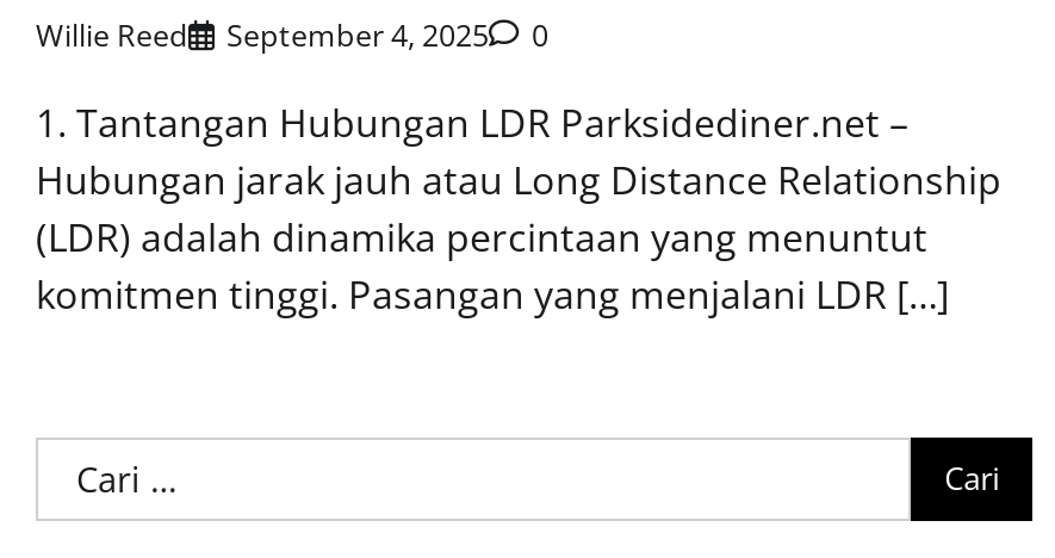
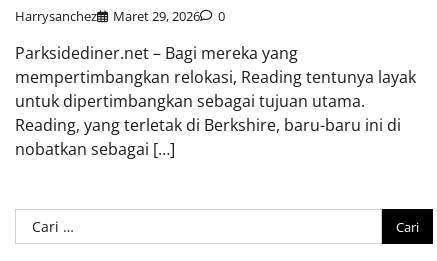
- Willie Reed
- September 4, 2025
+ Harrysanchez
+ Maret 29, 2026

- 1. Tantangan Hubungan LDR Parksidediner.net –
- Hubungan jarak jauh atau Long Distance Relationship
- (LDR) adalah dinamika percintaan yang menuntut
- komitmen tinggi. Pasangan yang menjalani LDR […]
+ Parksidediner.net – Bagi mereka yang
+ mempertimbangkan relokasi, Reading tentunya layak
+ untuk dipertimbangkan sebagai tujuan utama.
+ Reading, yang terletak di Berkshire, baru-baru ini di
+ nobatkan sebagai […]
